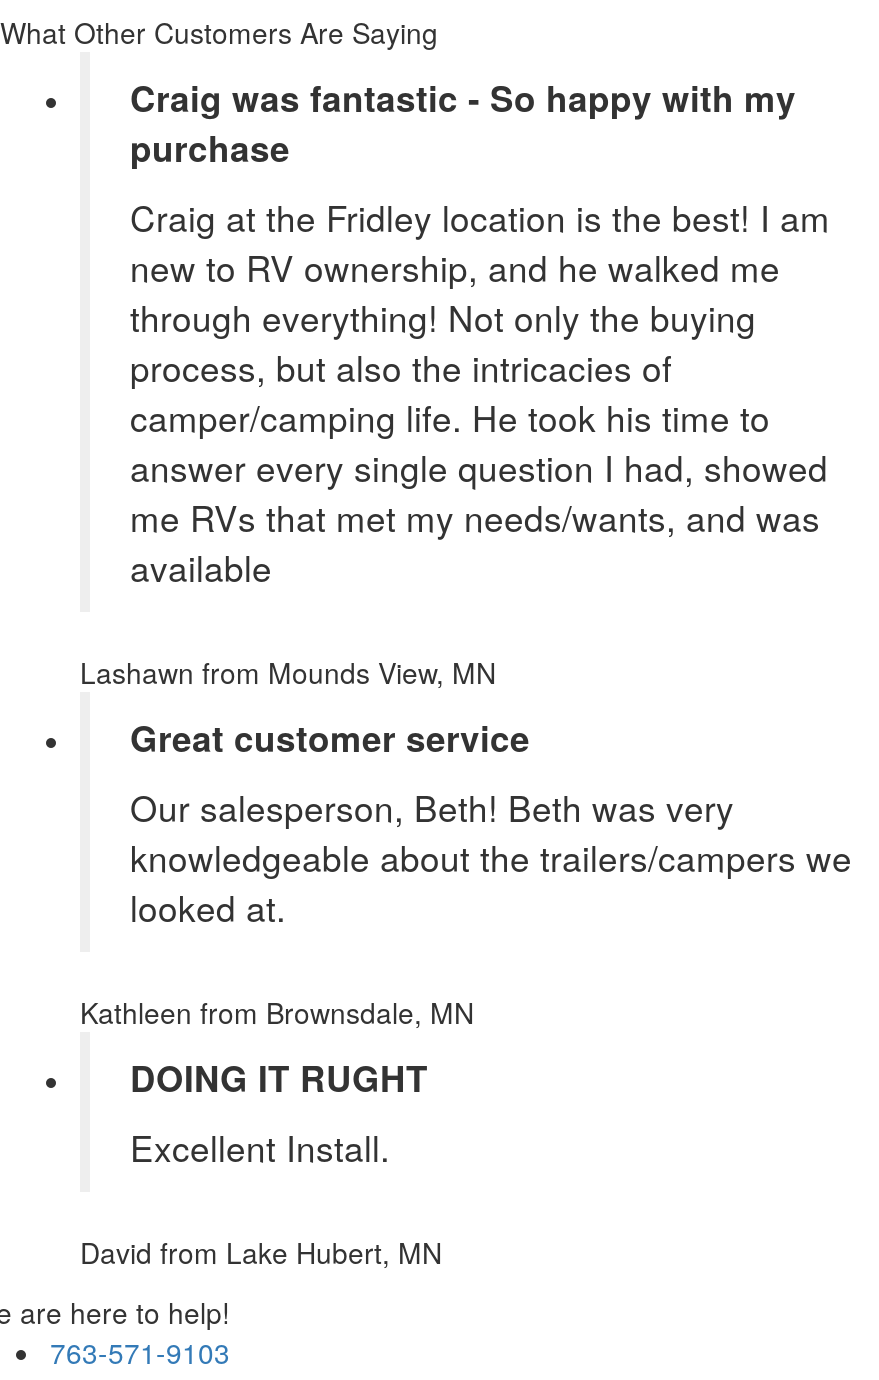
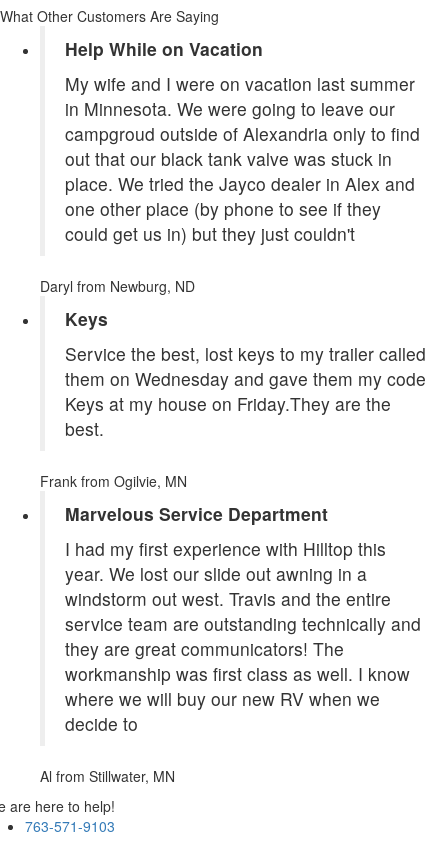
- Craig was fantastic - So happy with my
- purchase
- Craig at the Fridley location is the best! I am
- new to RV ownership, and he walked me
- through everything! Not only the buying
- process, but also the intricacies of
- camper/camping life. He took his time to
- answer every single question I had, showed
- me RVs that met my needs/wants, and was
- available
+ Help While on Vacation
+ My wife and I were on vacation last summer
+ in Minnesota. We were going to leave our
+ campgroud outside of Alexandria only to find
+ out that our black tank valve was stuck in
+ place. We tried the Jayco dealer in Alex and
+ one other place (by phone to see if they
+ could get us in) but they just couldn't

- Lashawn from Mounds View, MN
- Great customer service
- Our salesperson, Beth! Beth was very
- knowledgeable about the trailers/campers we
- looked at.
+ Daryl from Newburg, ND
+ Keys
+ Service the best, lost keys to my trailer called
+ them on Wednesday and gave them my code
+ Keys at my house on Friday.They are the
+ best.

- Kathleen from Brownsdale, MN
- DOING IT RUGHT
- Excellent Install.
+ Frank from Ogilvie, MN
+ Marvelous Service Department
+ I had my first experience with Hilltop this
+ year. We lost our slide out awning in a
+ windstorm out west. Travis and the entire
+ service team are outstanding technically and
+ they are great communicators! The
+ workmanship was first class as well. I know
+ where we will buy our new RV when we
+ decide to

- David from Lake Hubert, MN
+ Al from Stillwater, MN
